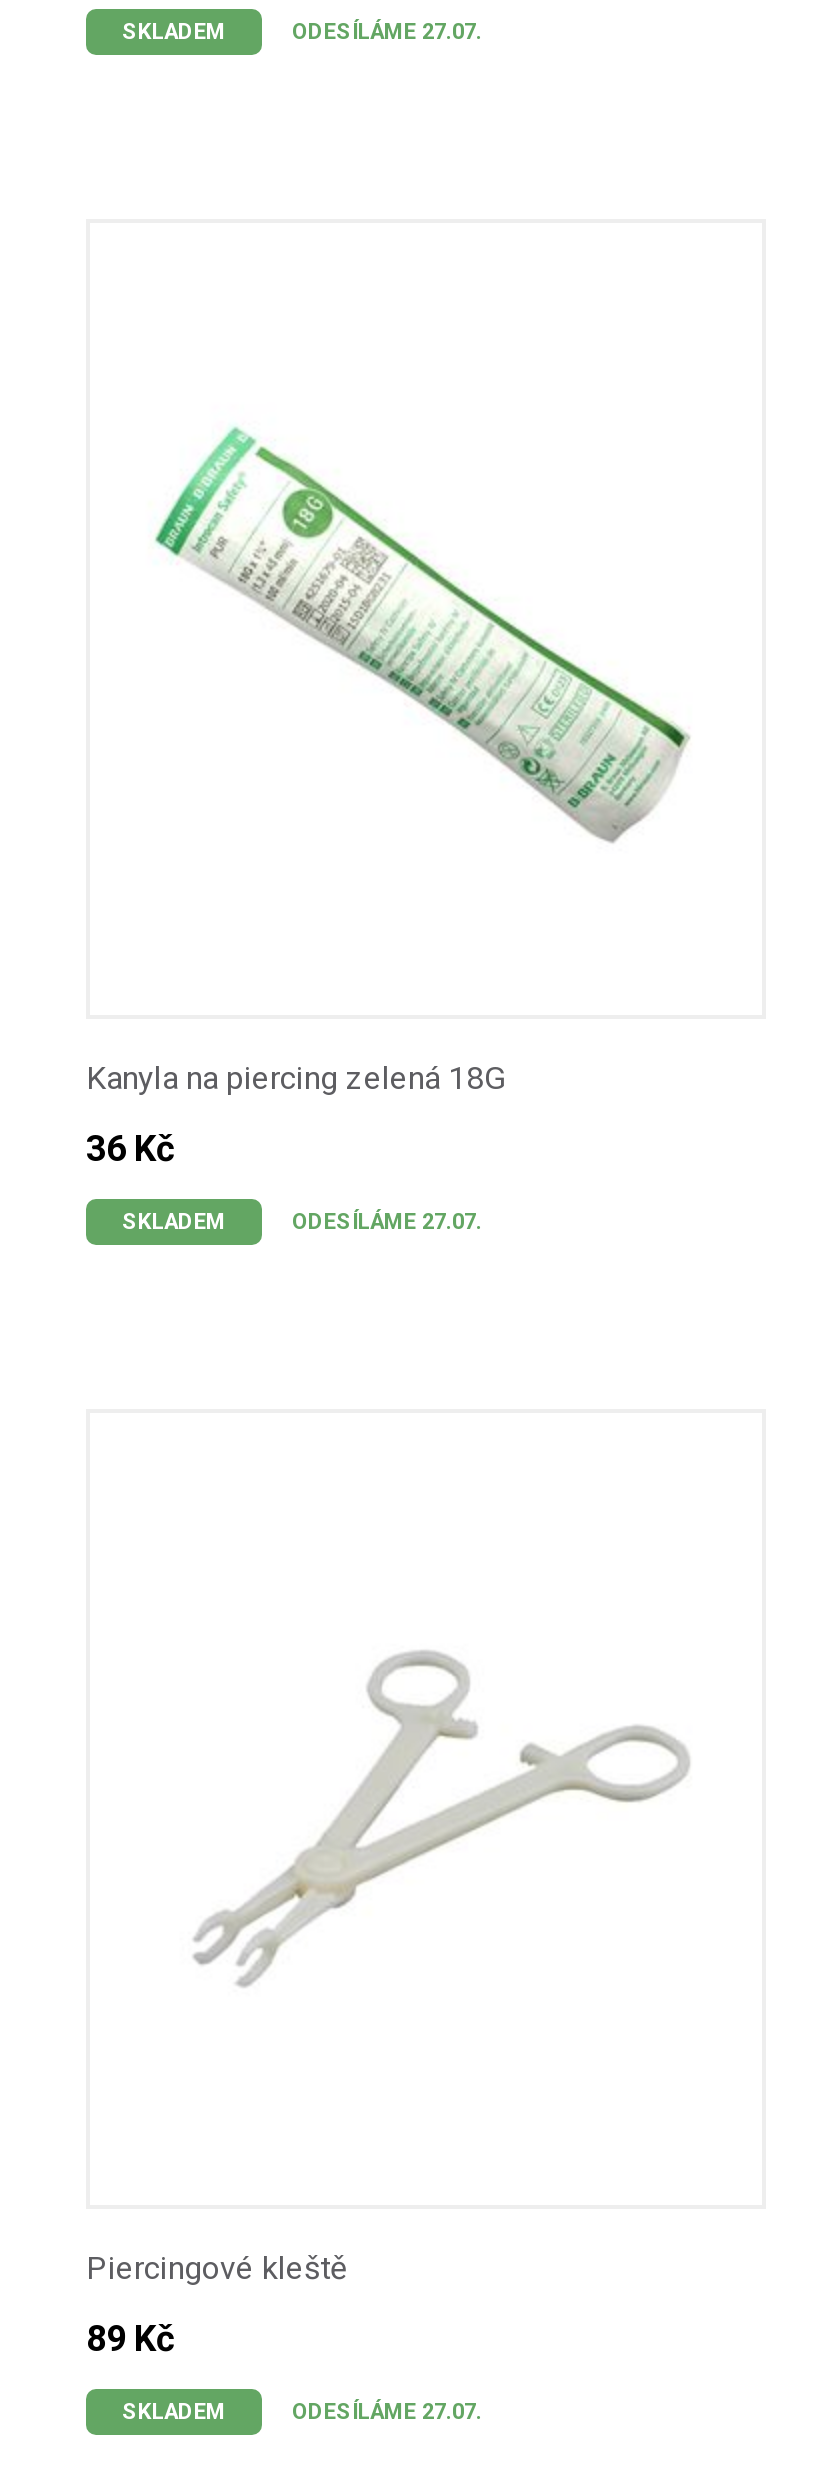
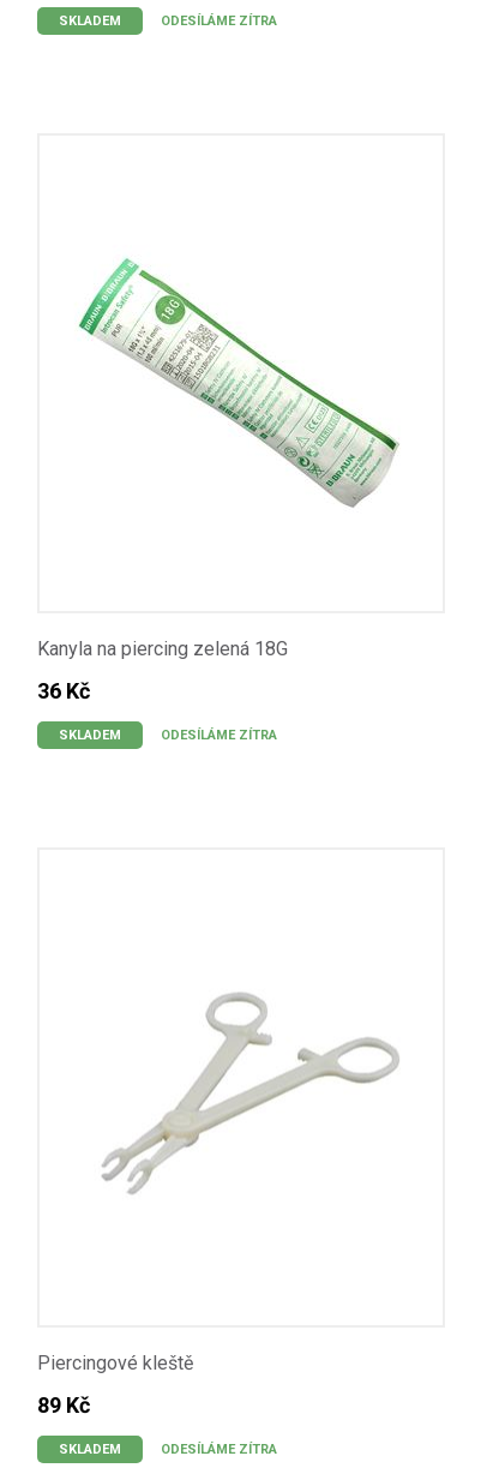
- ODESÍLÁME 27.07.
+ ODESÍLÁME ZÍTRA

- ODESÍLÁME 27.07.
+ ODESÍLÁME ZÍTRA

- ODESÍLÁME 27.07.
+ ODESÍLÁME ZÍTRA
